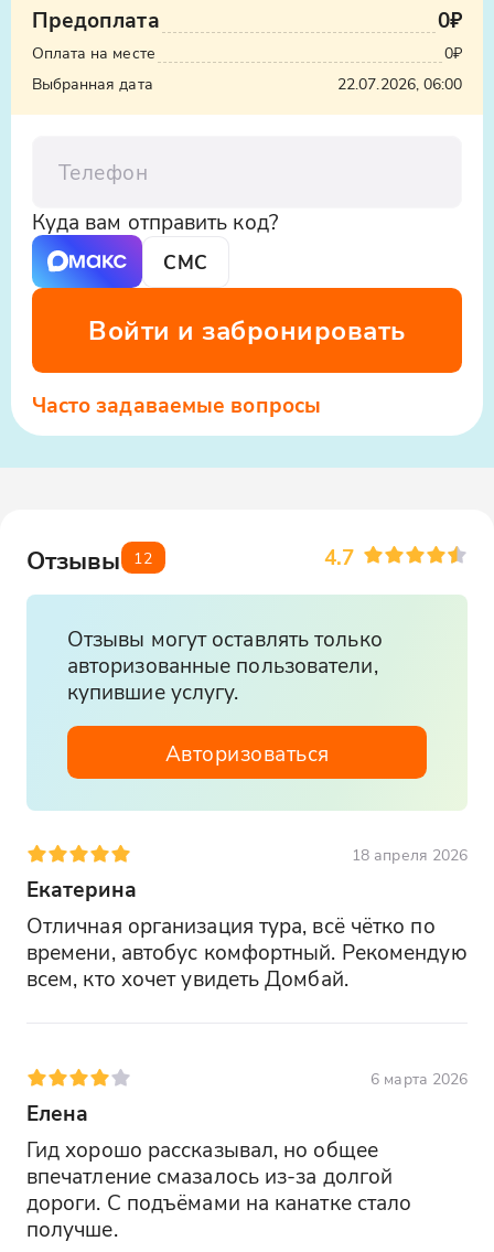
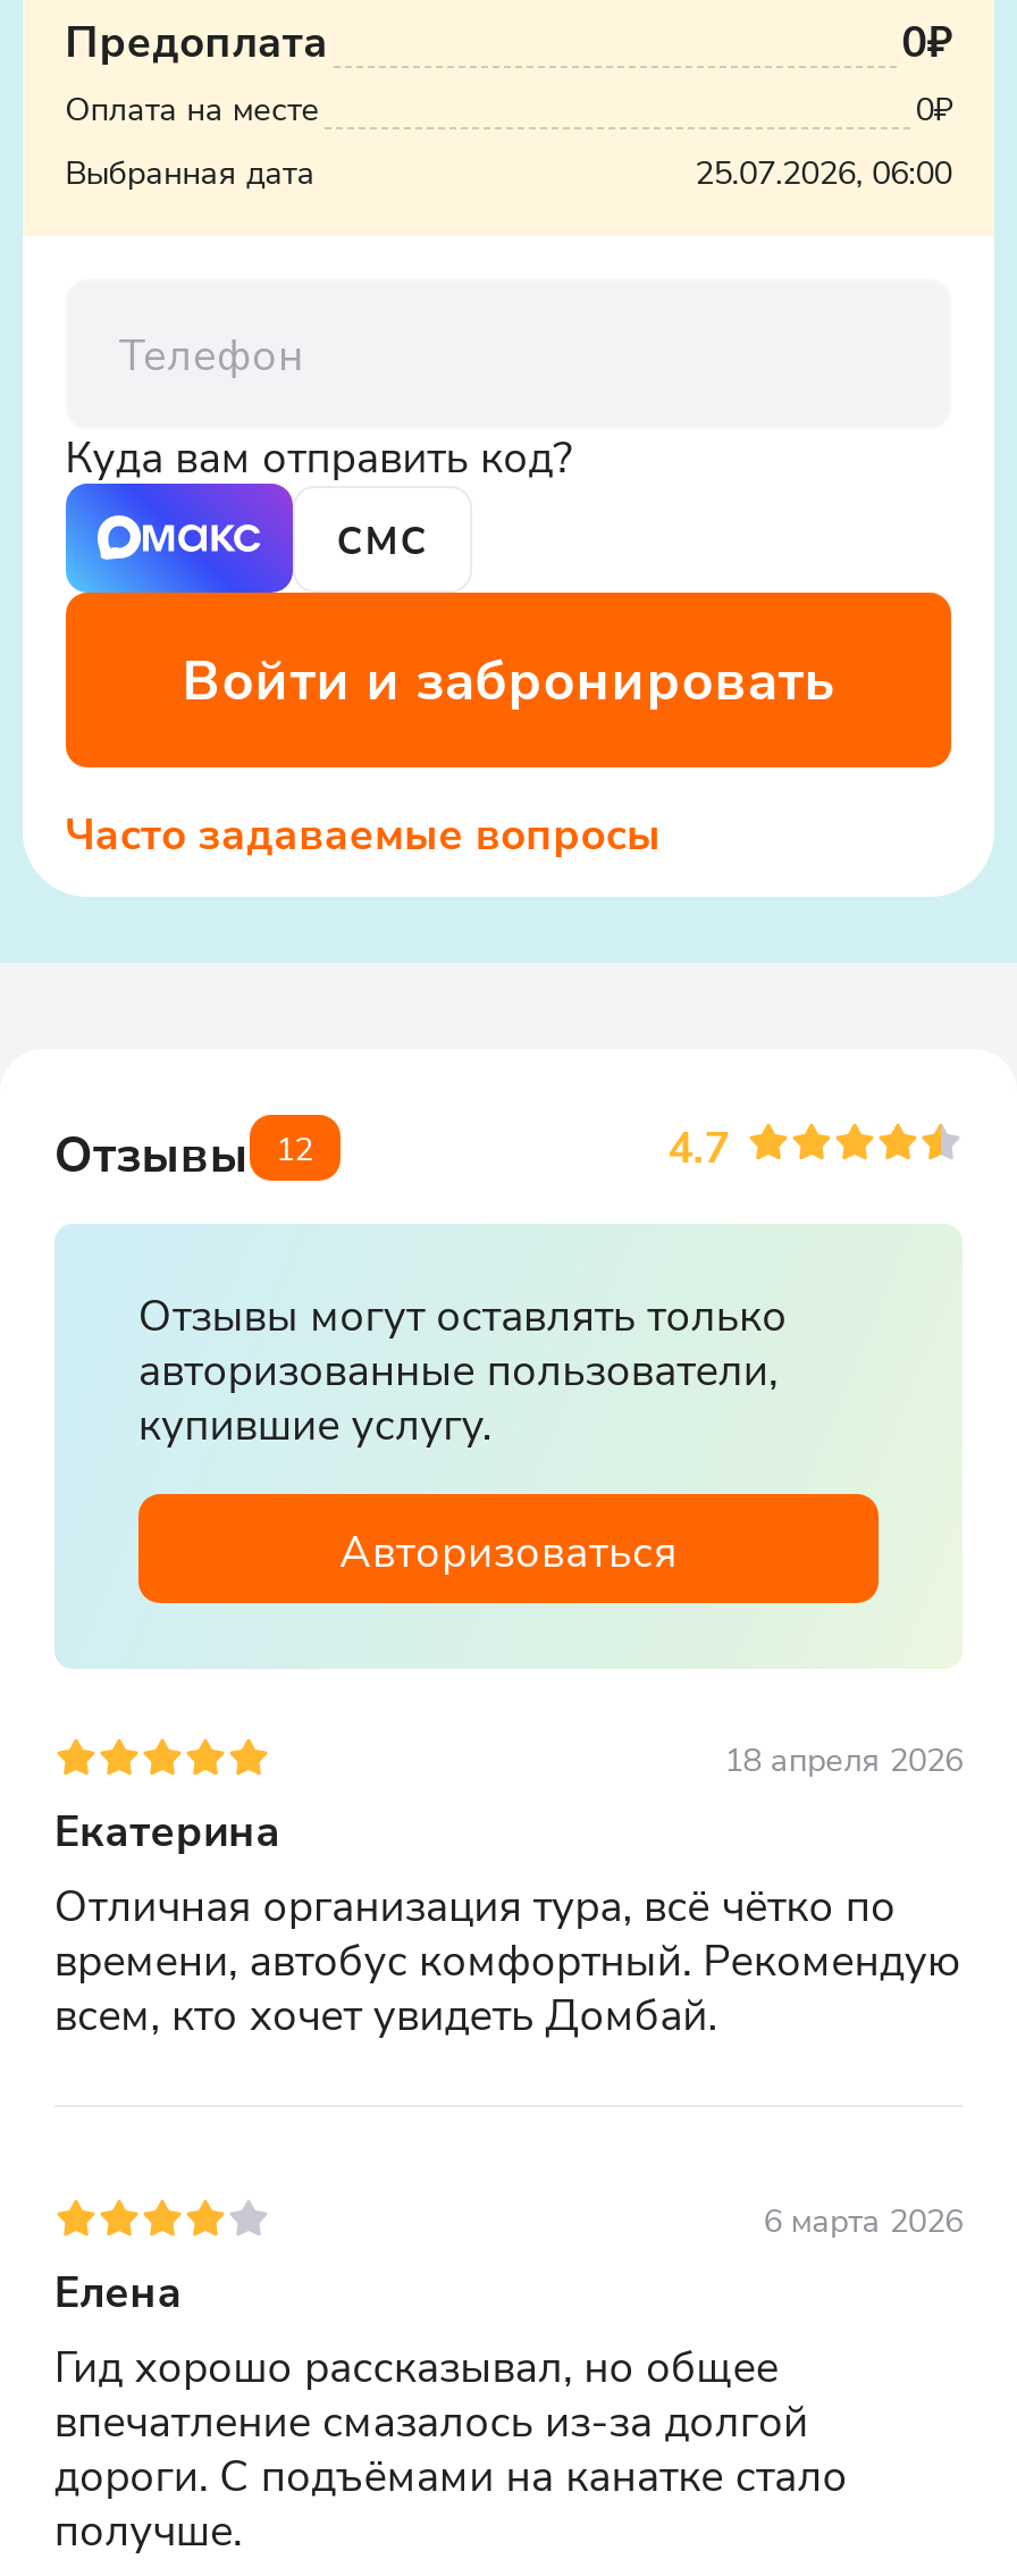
- 22.07.2026, 06:00
+ 25.07.2026, 06:00
